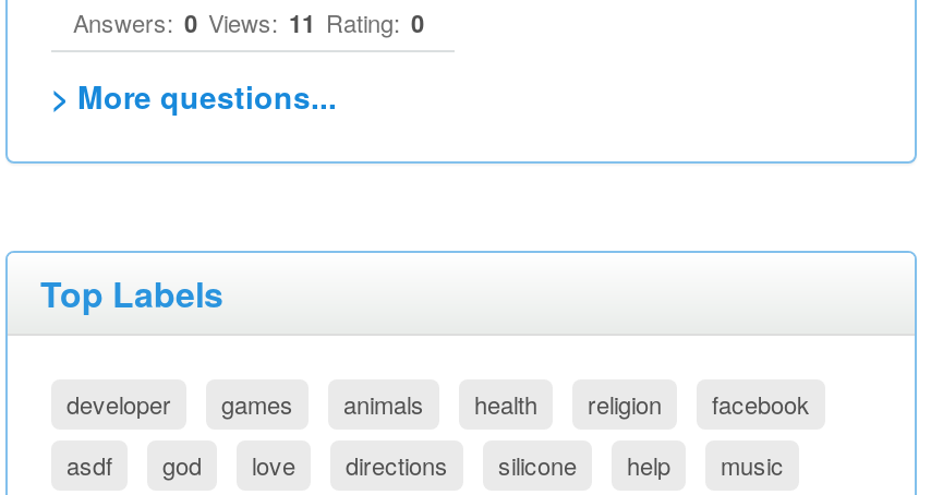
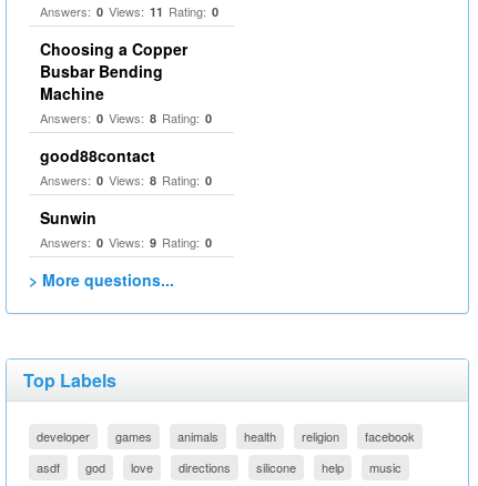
+ Choosing a Copper
+ Busbar Bending
+ Machine
+ Answers: 0 Views: 8 Rating: 0
+ good88contact
+ Answers: 0 Views: 8 Rating: 0
+ Sunwin
+ Answers: 0 Views: 9 Rating: 0
